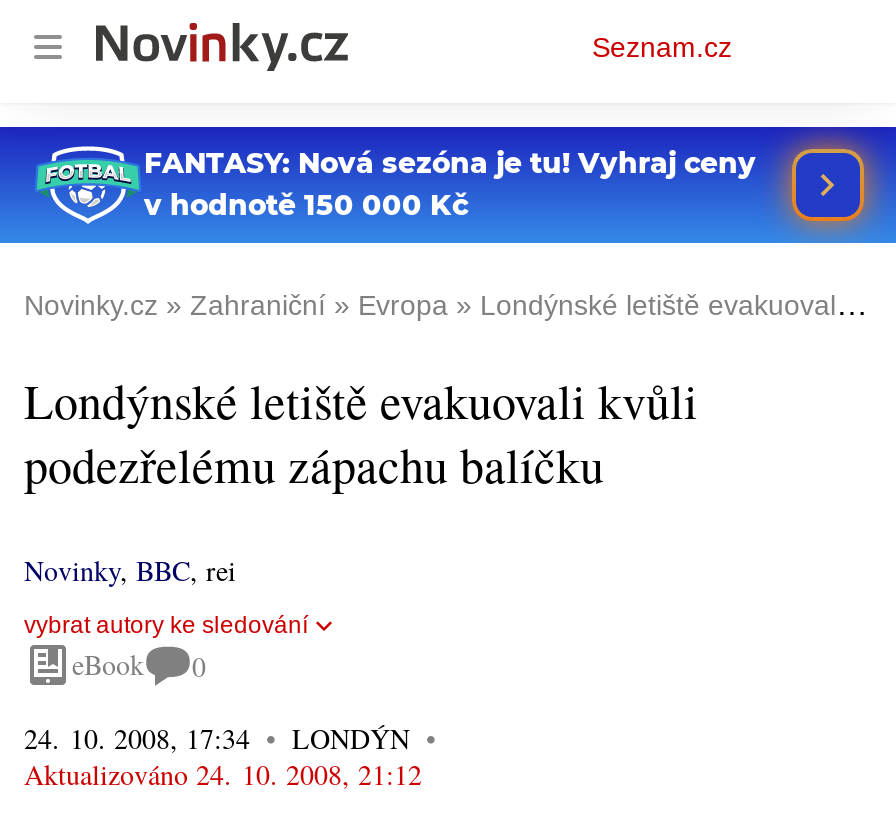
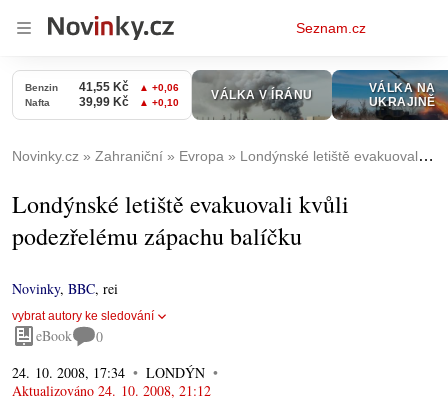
- [image]
+ [image]
